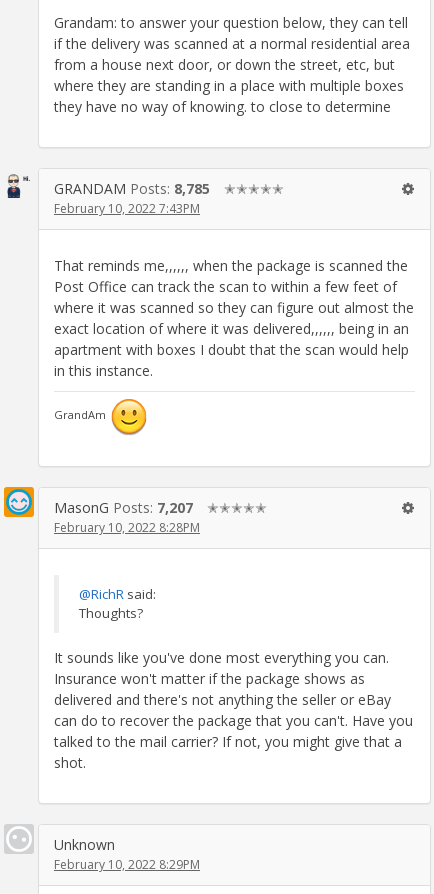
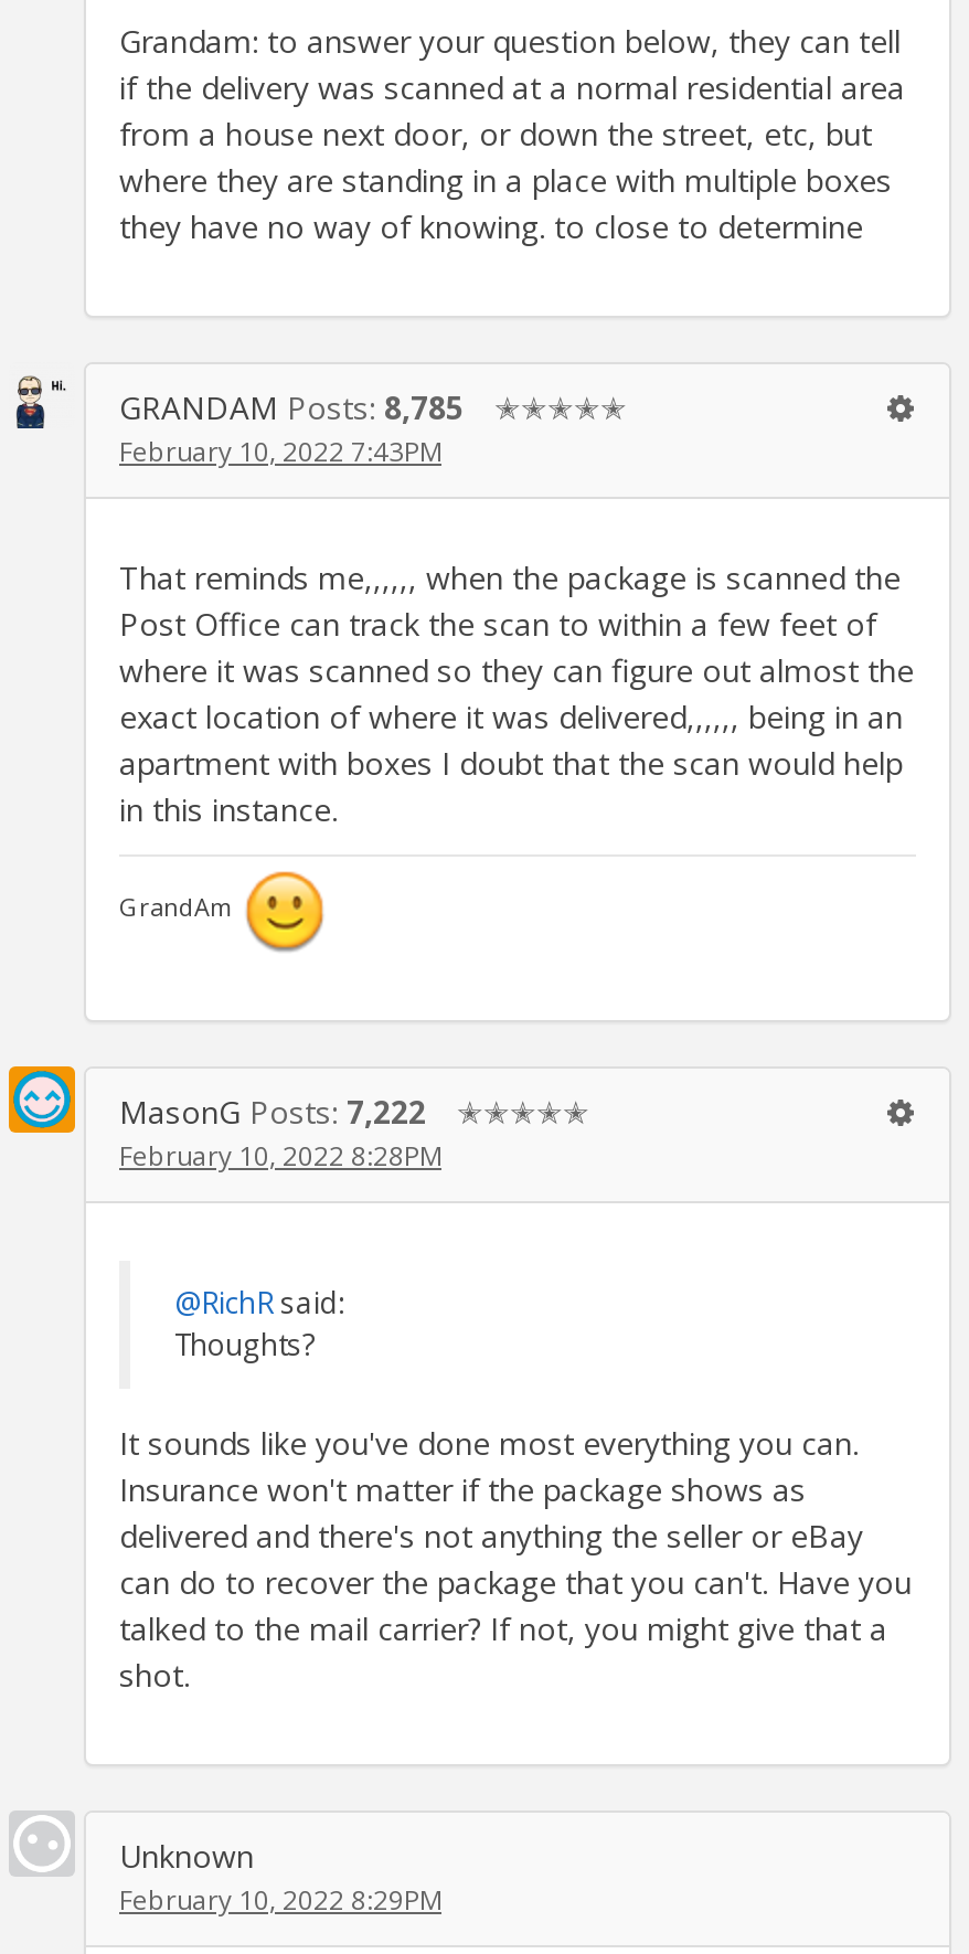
- MasonG Posts: 7,207
+ MasonG Posts: 7,222
